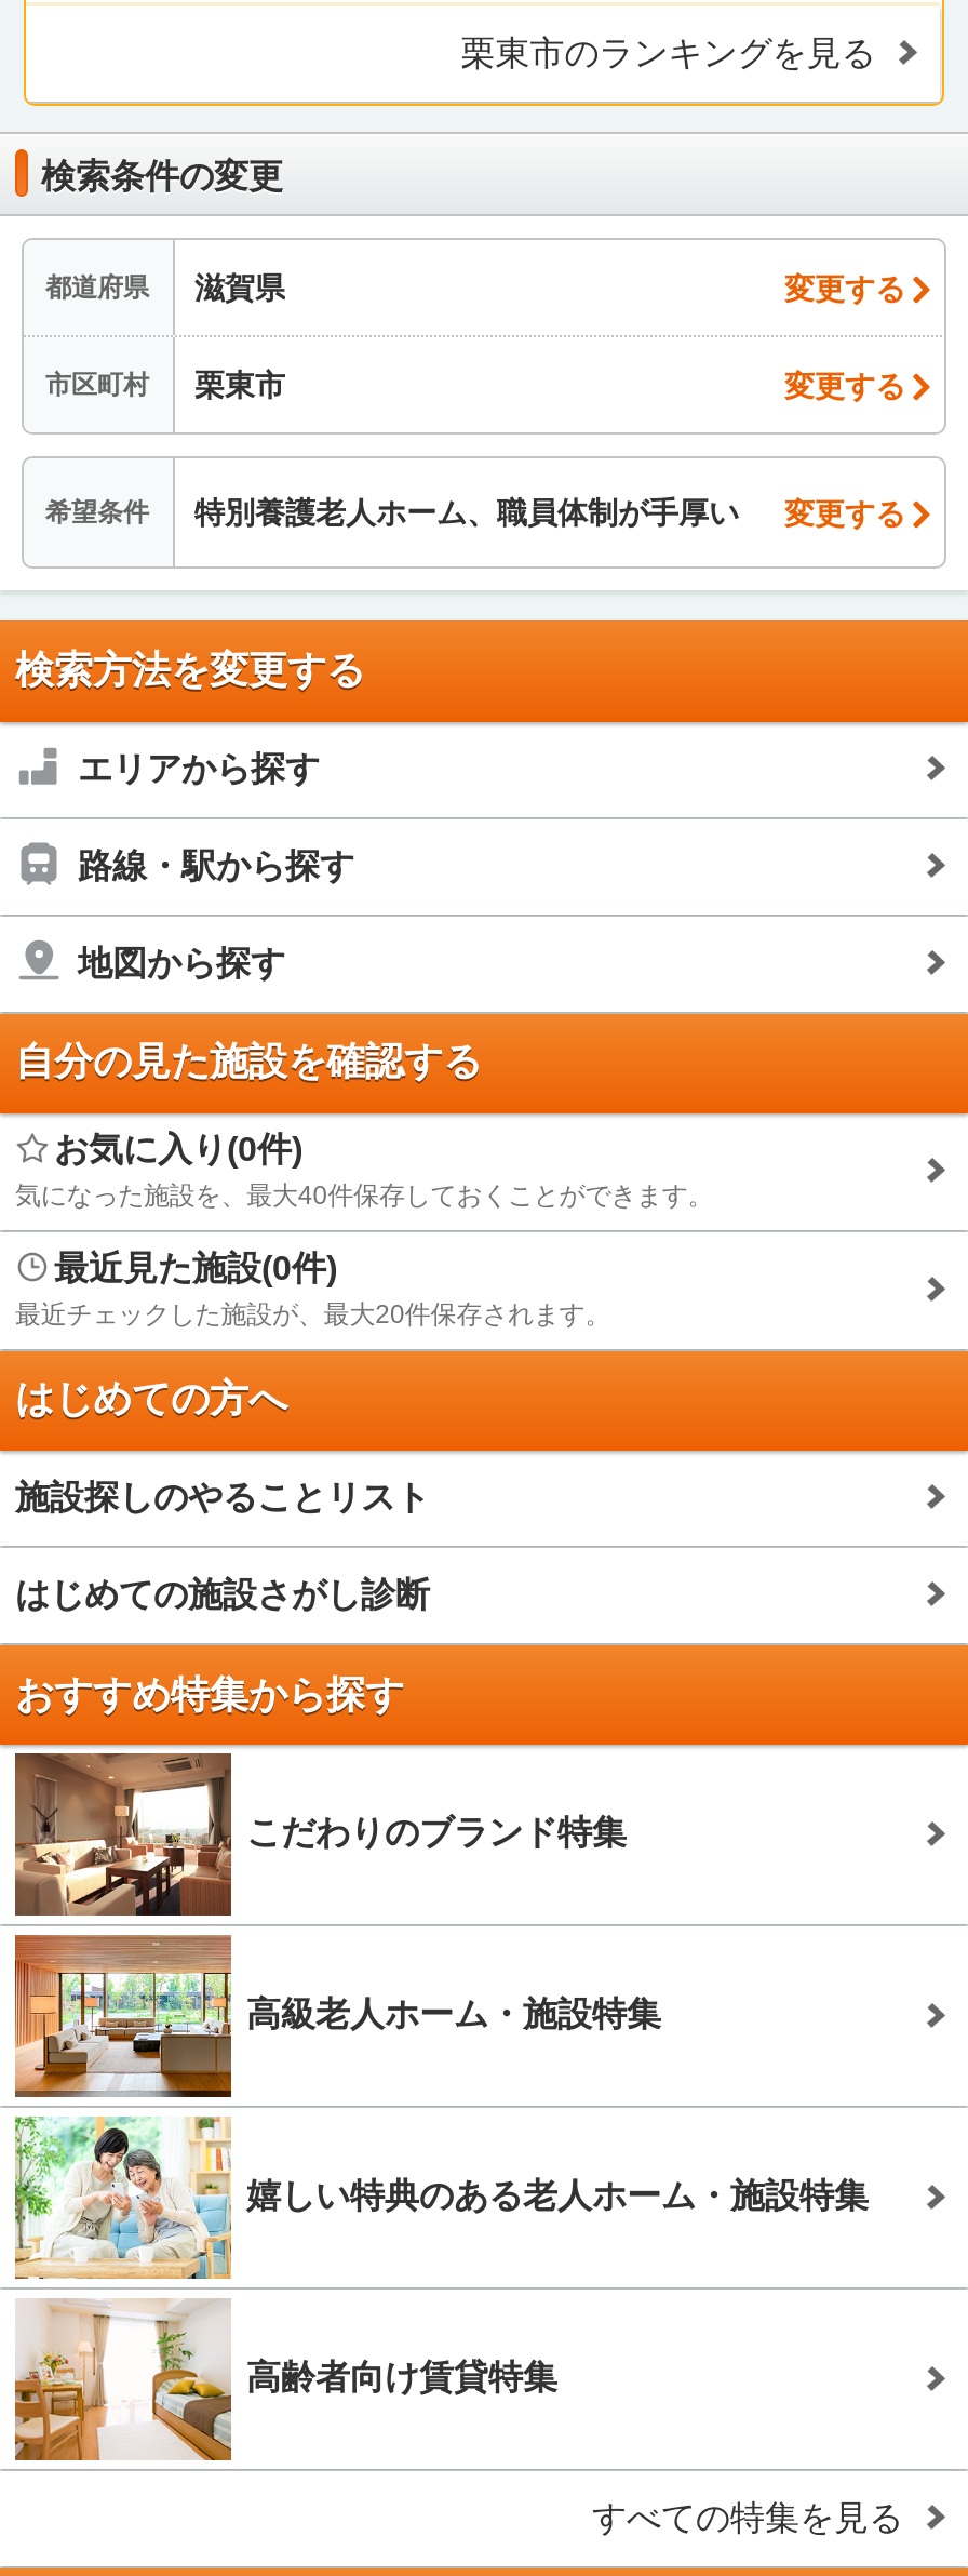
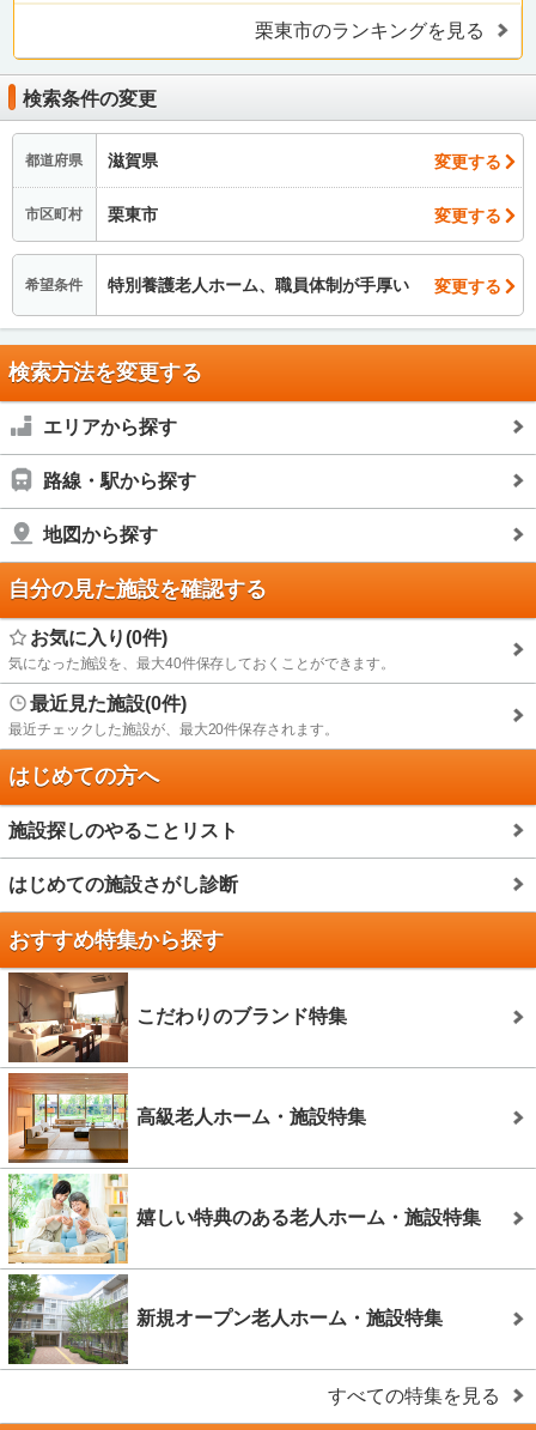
- [image]
- 高齢者向け賃貸特集
+ [image]
+ 新規オープン老人ホーム・施設特集
